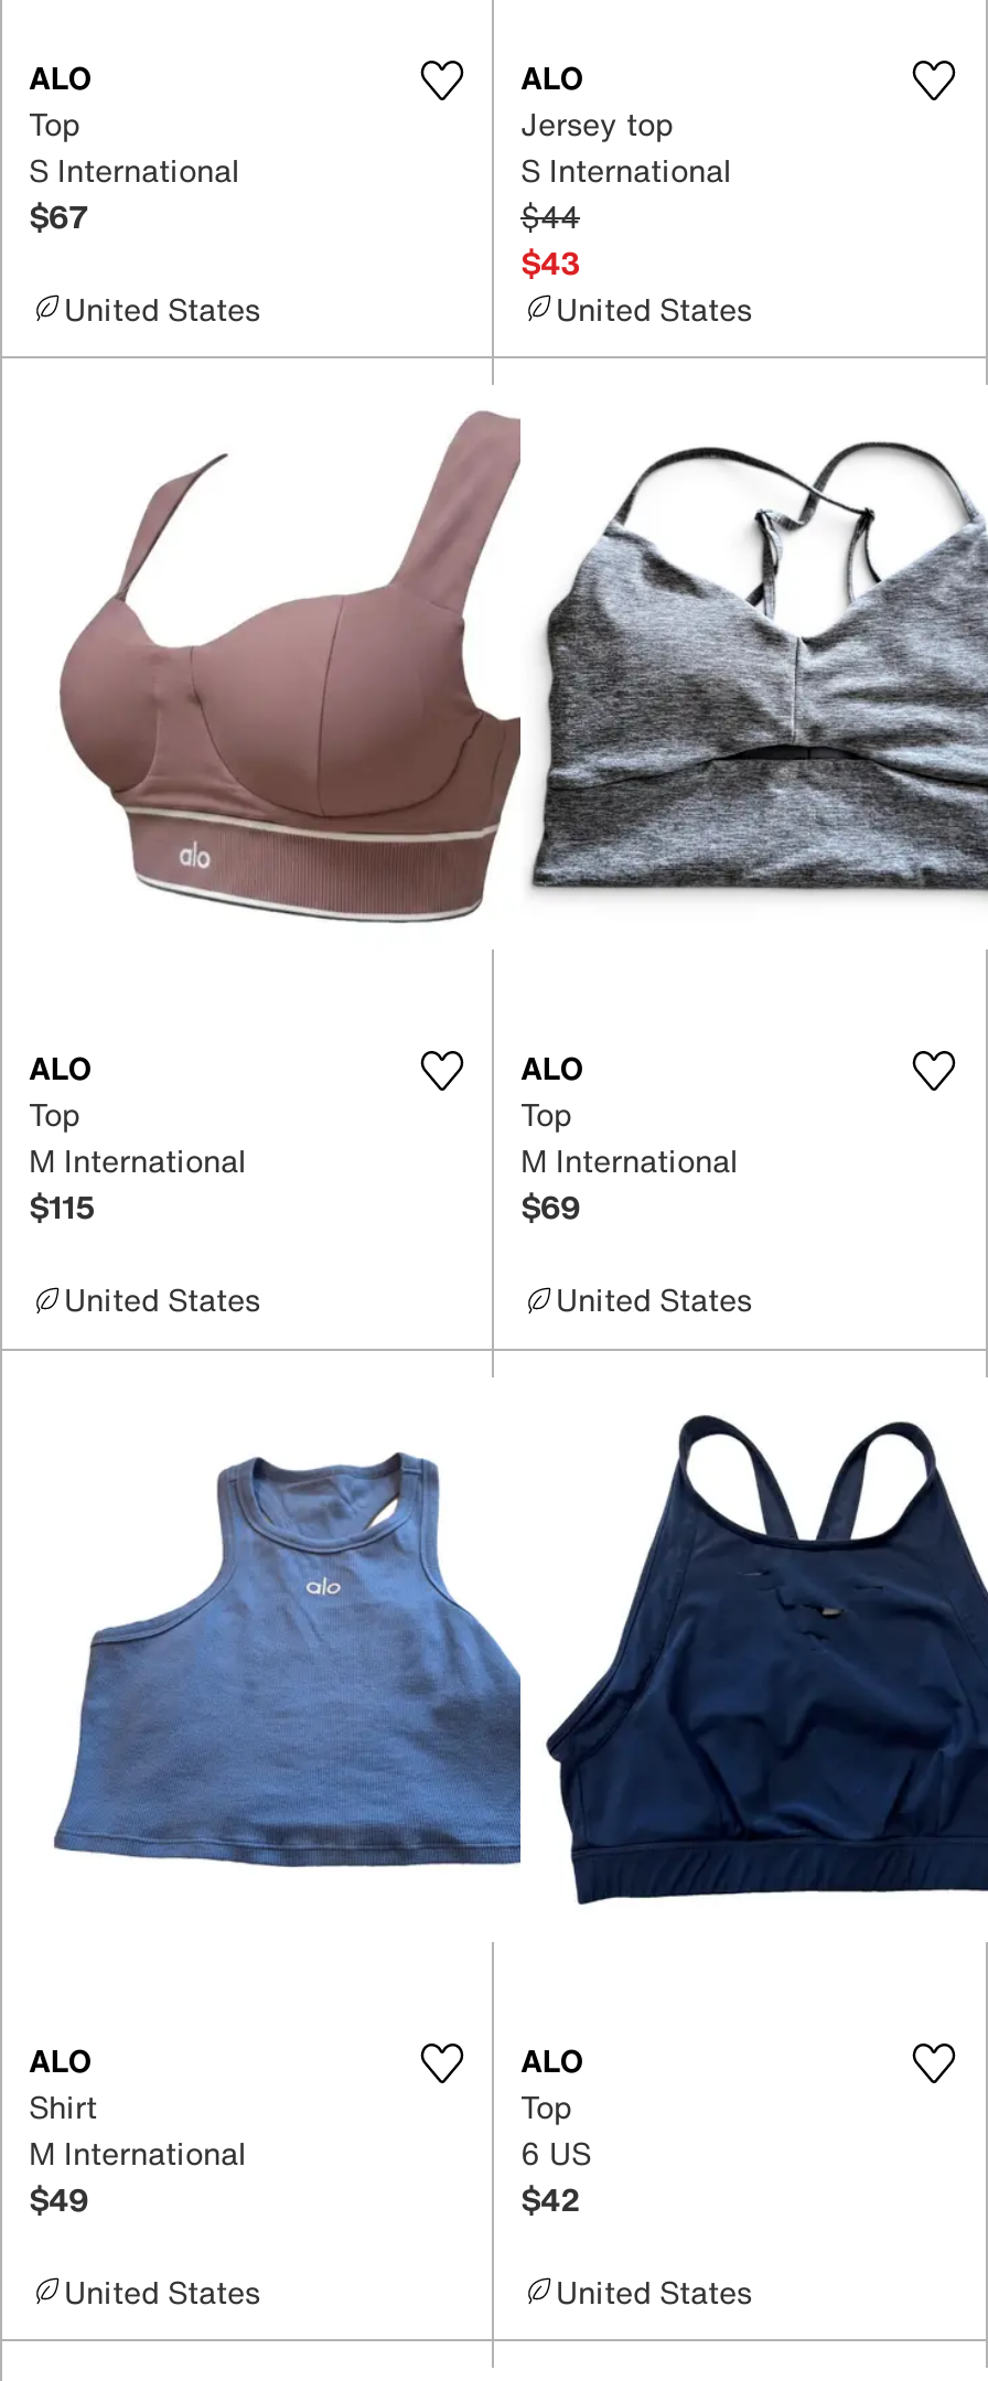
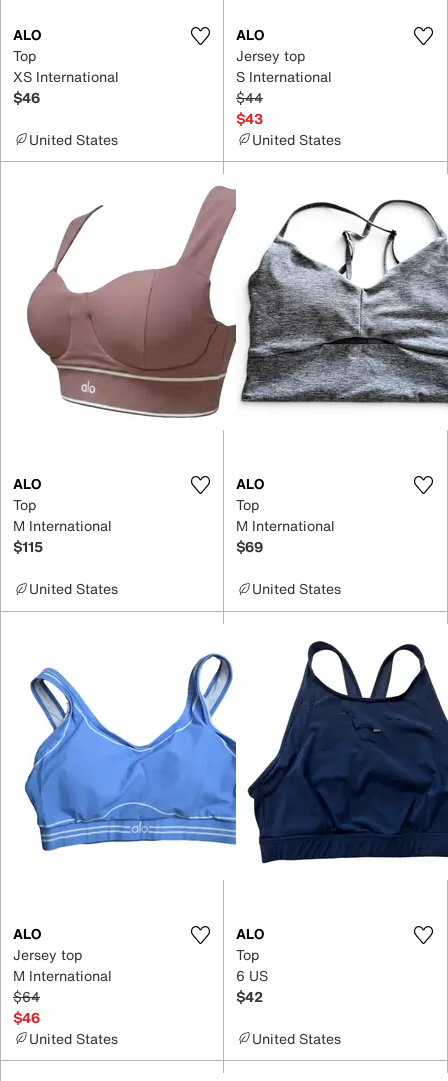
- S International
+ XS International

- $67
+ $46

- [image]
+ [image]

- Shirt
+ Jersey top

- $49
+ $64
+ $46
